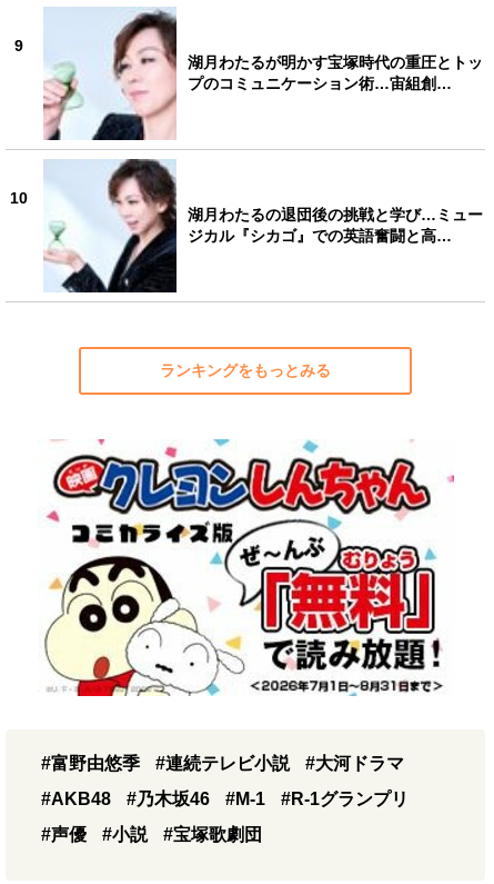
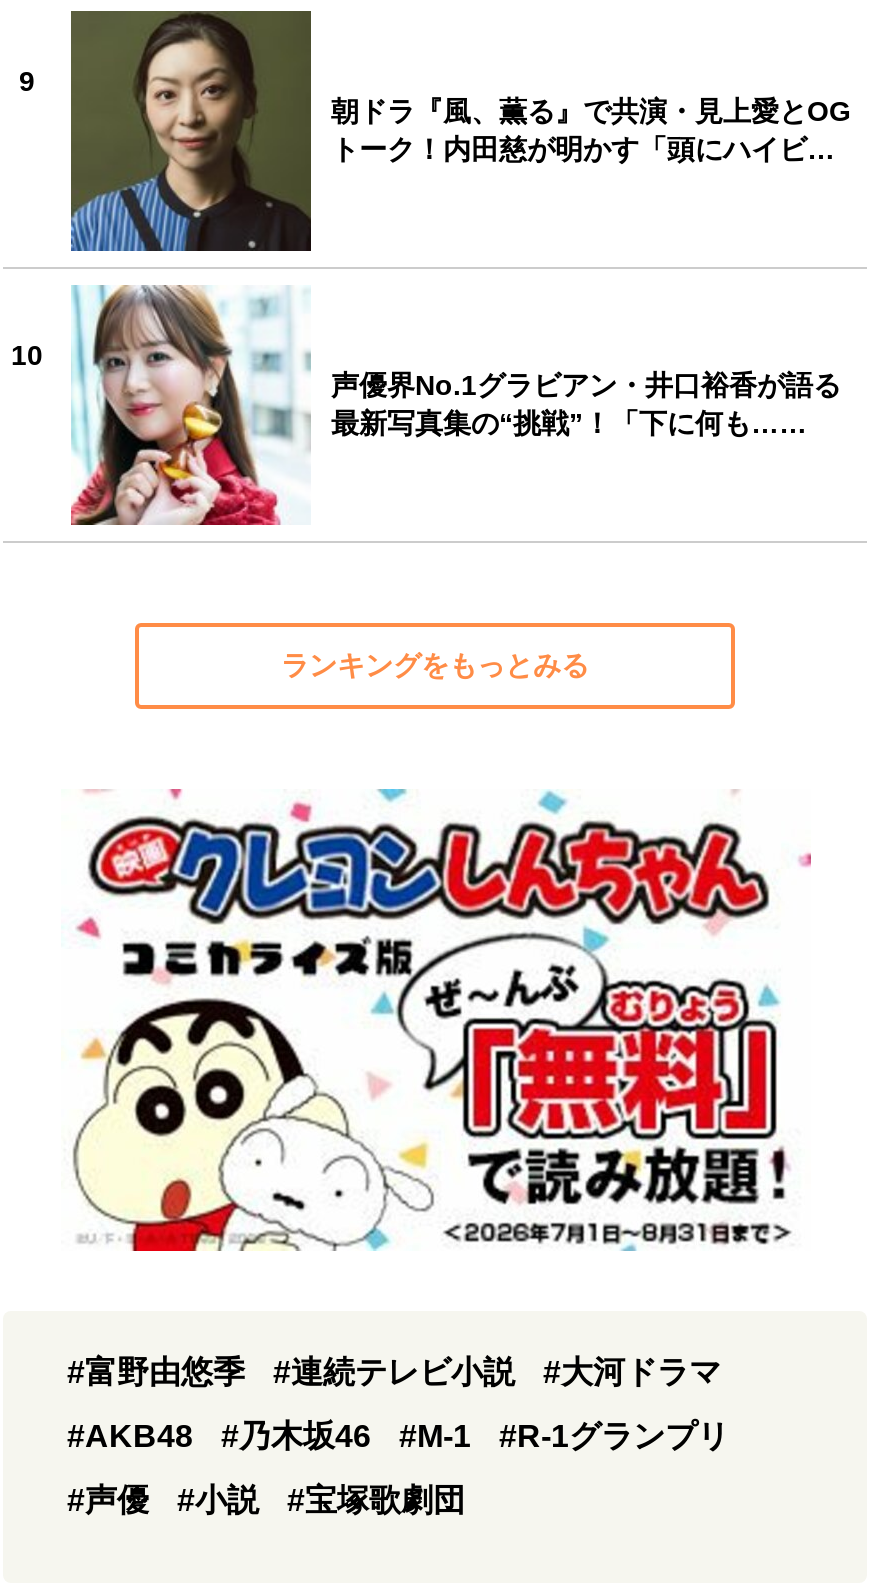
- [image]
- 湖月わたるが明かす宝塚時代の重圧とトッ
- プのコミュニケーション術…宙組創…
+ [image]
+ 朝ドラ『風、薫る』で共演・見上愛とOG
+ トーク！内田慈が明かす「頭にハイビ…

- [image]
- 湖月わたるの退団後の挑戦と学び…ミュー
- ジカル『シカゴ』での英語奮闘と高…
+ [image]
+ 声優界No.1グラビアン・井口裕香が語る
+ 最新写真集の“挑戦”！「下に何も……
